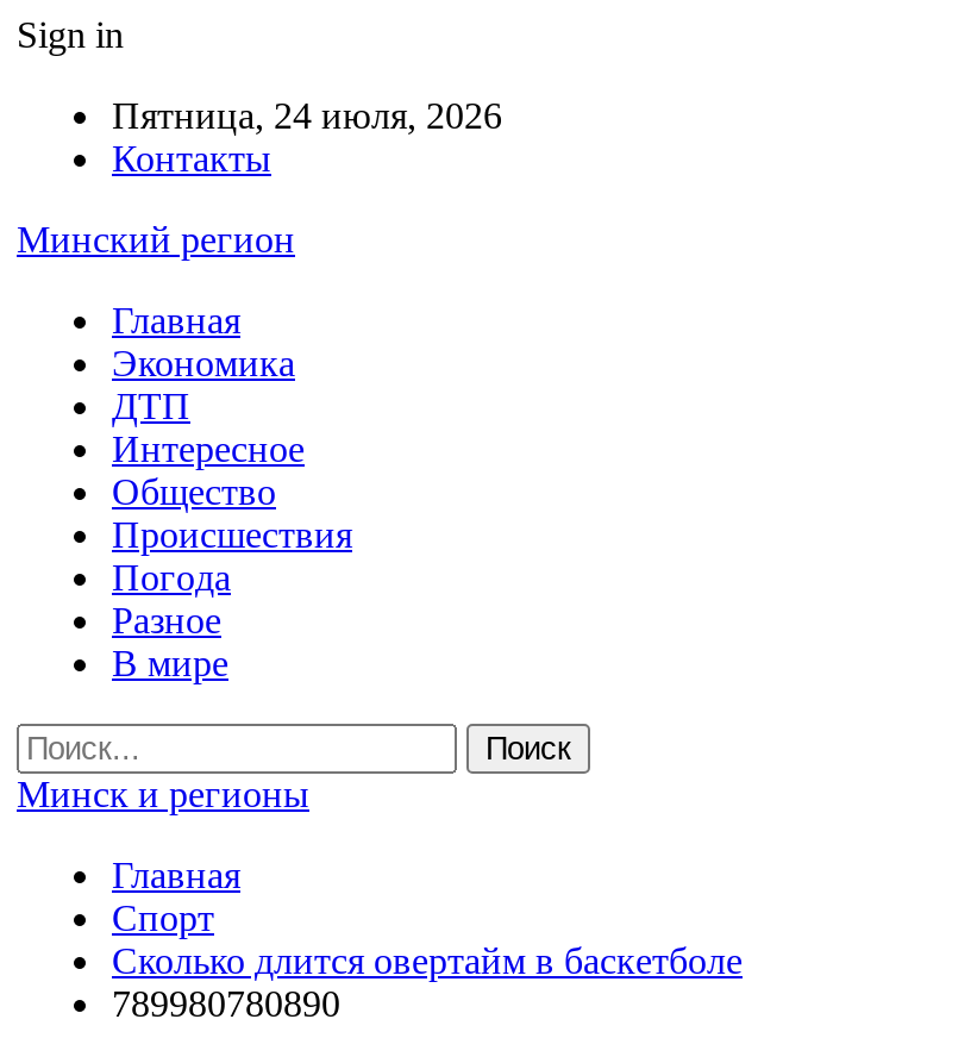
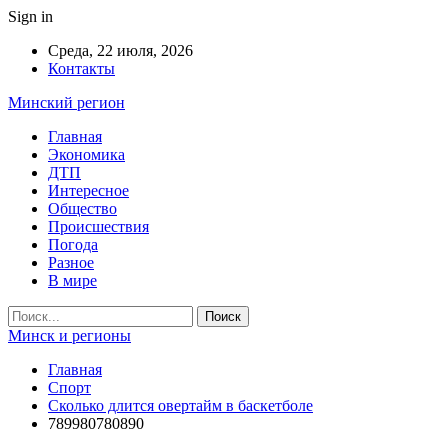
- Пятница, 24 июля, 2026
+ Среда, 22 июля, 2026
